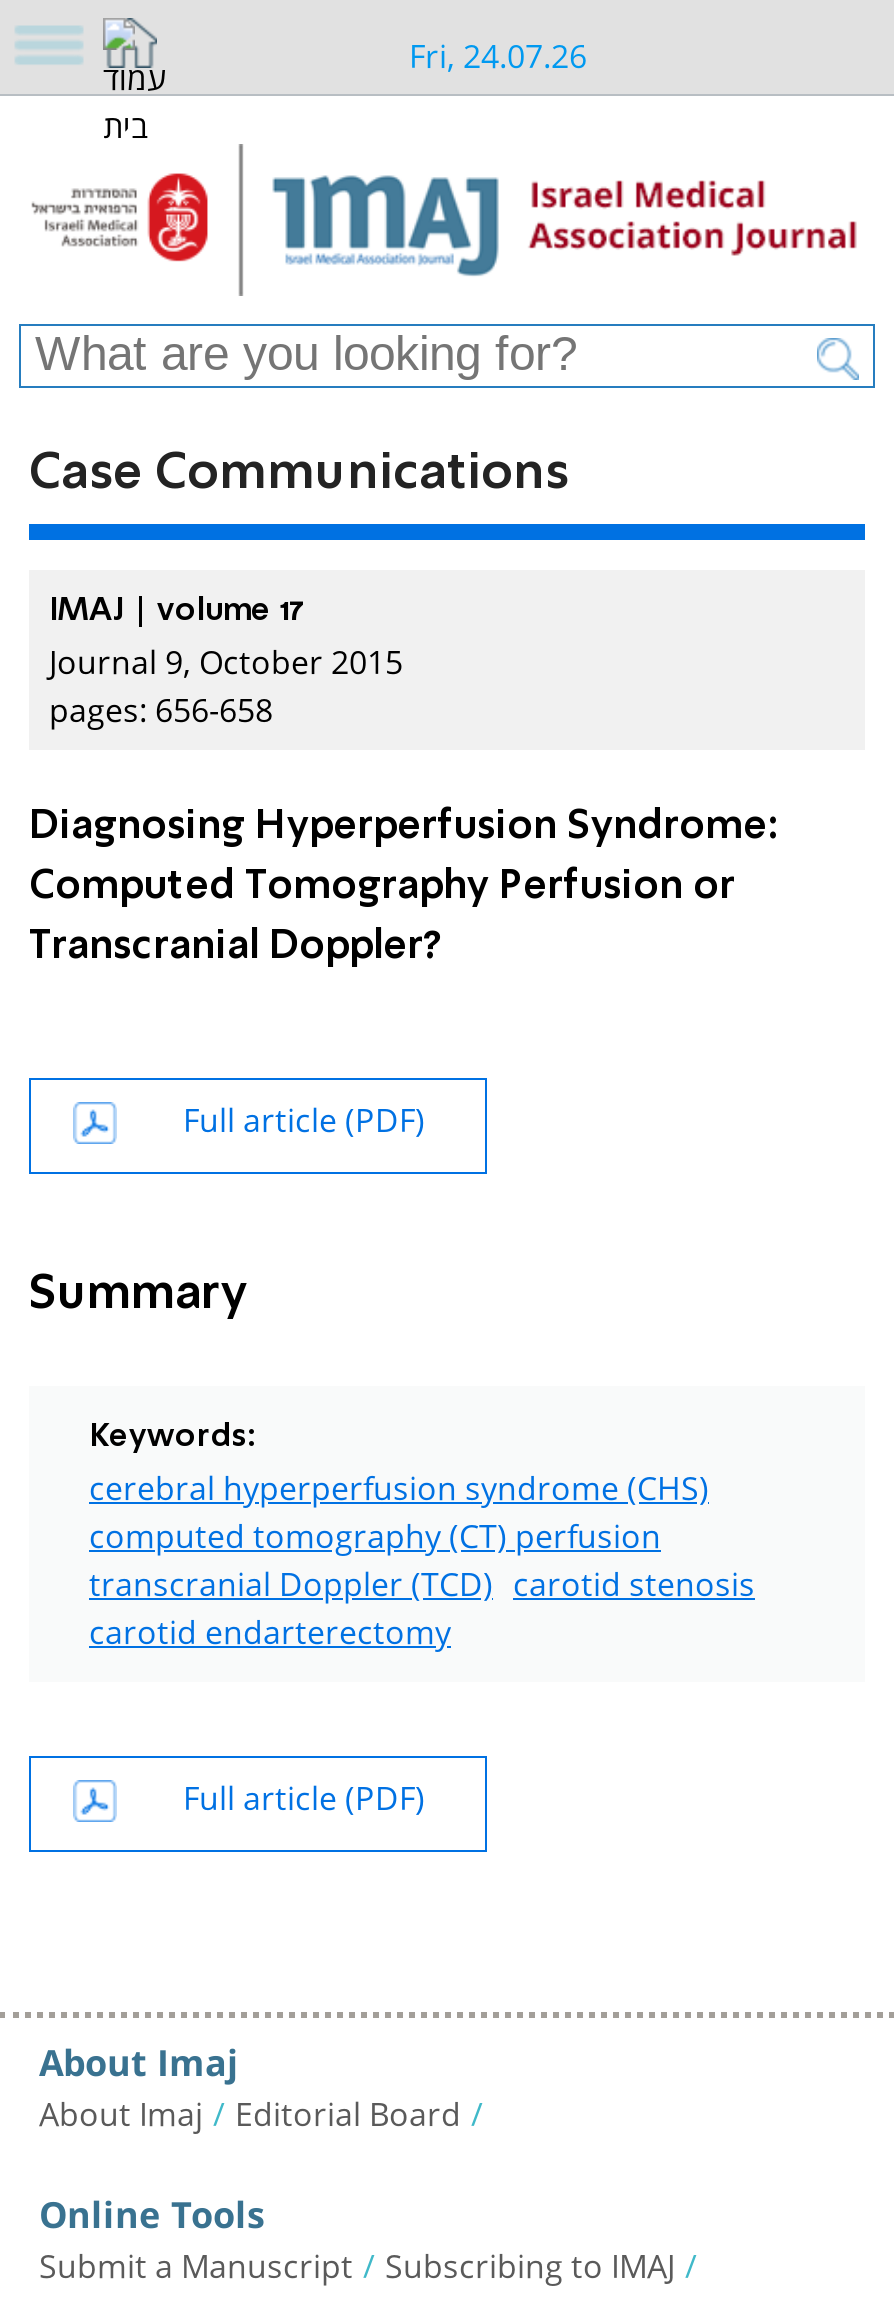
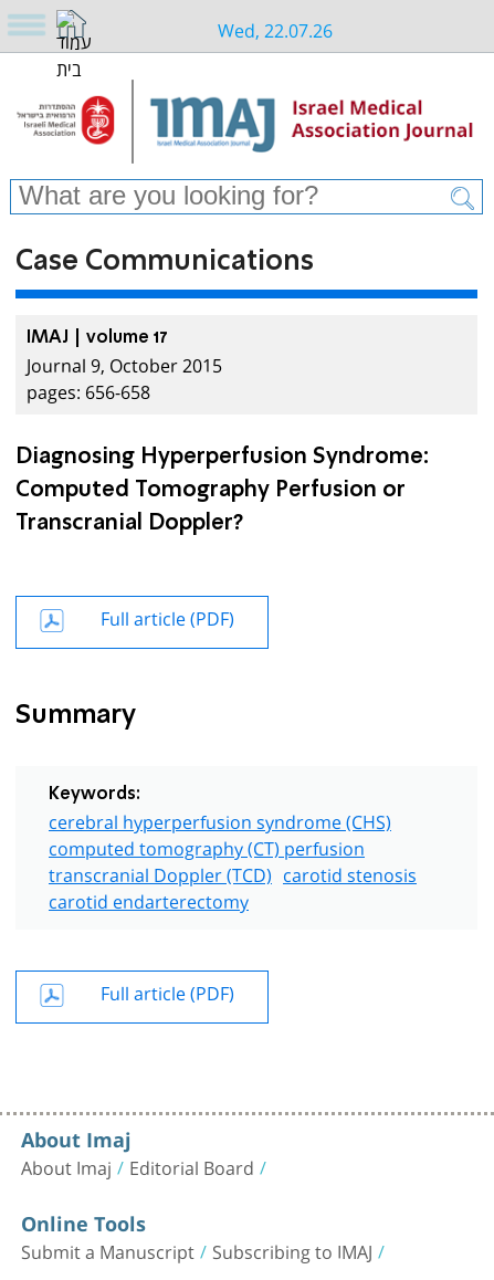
- Fri, 24.07.26
+ Wed, 22.07.26
